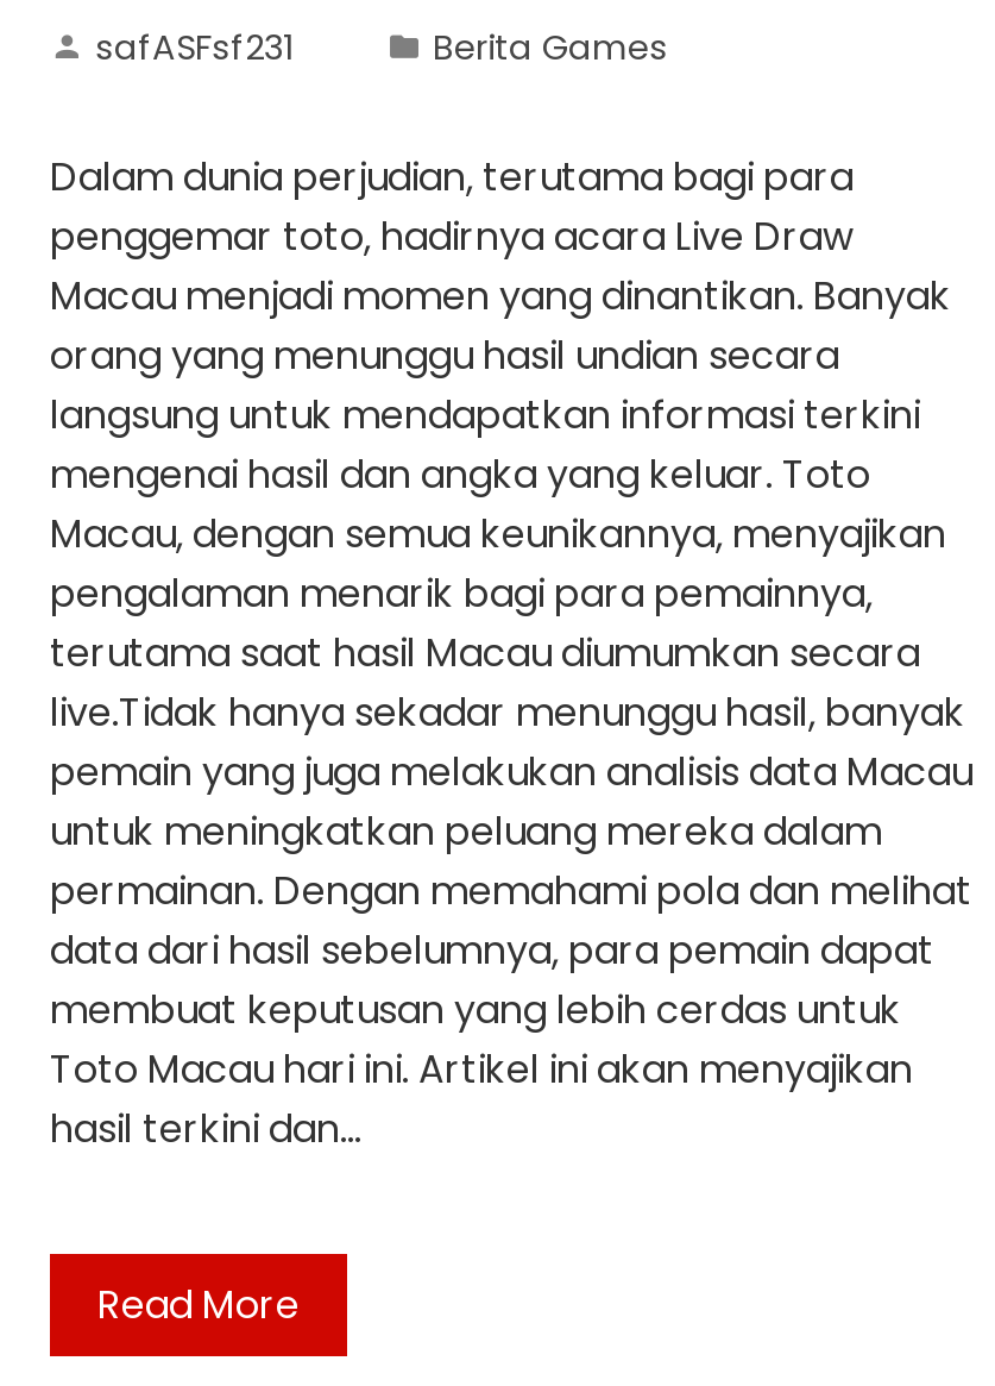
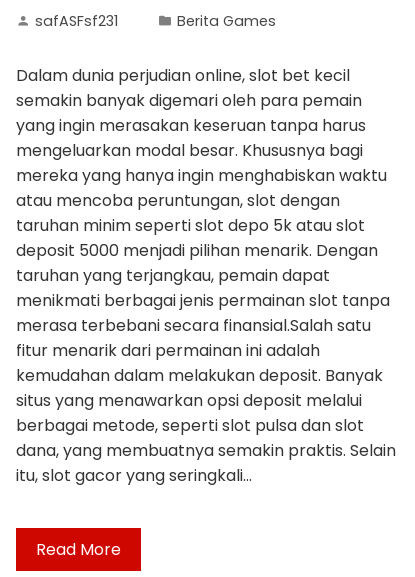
- Dalam dunia perjudian, terutama bagi para
- penggemar toto, hadirnya acara Live Draw
- Macau menjadi momen yang dinantikan. Banyak
- orang yang menunggu hasil undian secara
- langsung untuk mendapatkan informasi terkini
- mengenai hasil dan angka yang keluar. Toto
- Macau, dengan semua keunikannya, menyajikan
- pengalaman menarik bagi para pemainnya,
- terutama saat hasil Macau diumumkan secara
- live.Tidak hanya sekadar menunggu hasil, banyak
- pemain yang juga melakukan analisis data Macau
- untuk meningkatkan peluang mereka dalam
- permainan. Dengan memahami pola dan melihat
- data dari hasil sebelumnya, para pemain dapat
- membuat keputusan yang lebih cerdas untuk
- Toto Macau hari ini. Artikel ini akan menyajikan
- hasil terkini dan…
+ Dalam dunia perjudian online, slot bet kecil
+ semakin banyak digemari oleh para pemain
+ yang ingin merasakan keseruan tanpa harus
+ mengeluarkan modal besar. Khususnya bagi
+ mereka yang hanya ingin menghabiskan waktu
+ atau mencoba peruntungan, slot dengan
+ taruhan minim seperti slot depo 5k atau slot
+ deposit 5000 menjadi pilihan menarik. Dengan
+ taruhan yang terjangkau, pemain dapat
+ menikmati berbagai jenis permainan slot tanpa
+ merasa terbebani secara finansial.Salah satu
+ fitur menarik dari permainan ini adalah
+ kemudahan dalam melakukan deposit. Banyak
+ situs yang menawarkan opsi deposit melalui
+ berbagai metode, seperti slot pulsa dan slot
+ dana, yang membuatnya semakin praktis. Selain
+ itu, slot gacor yang seringkali…
